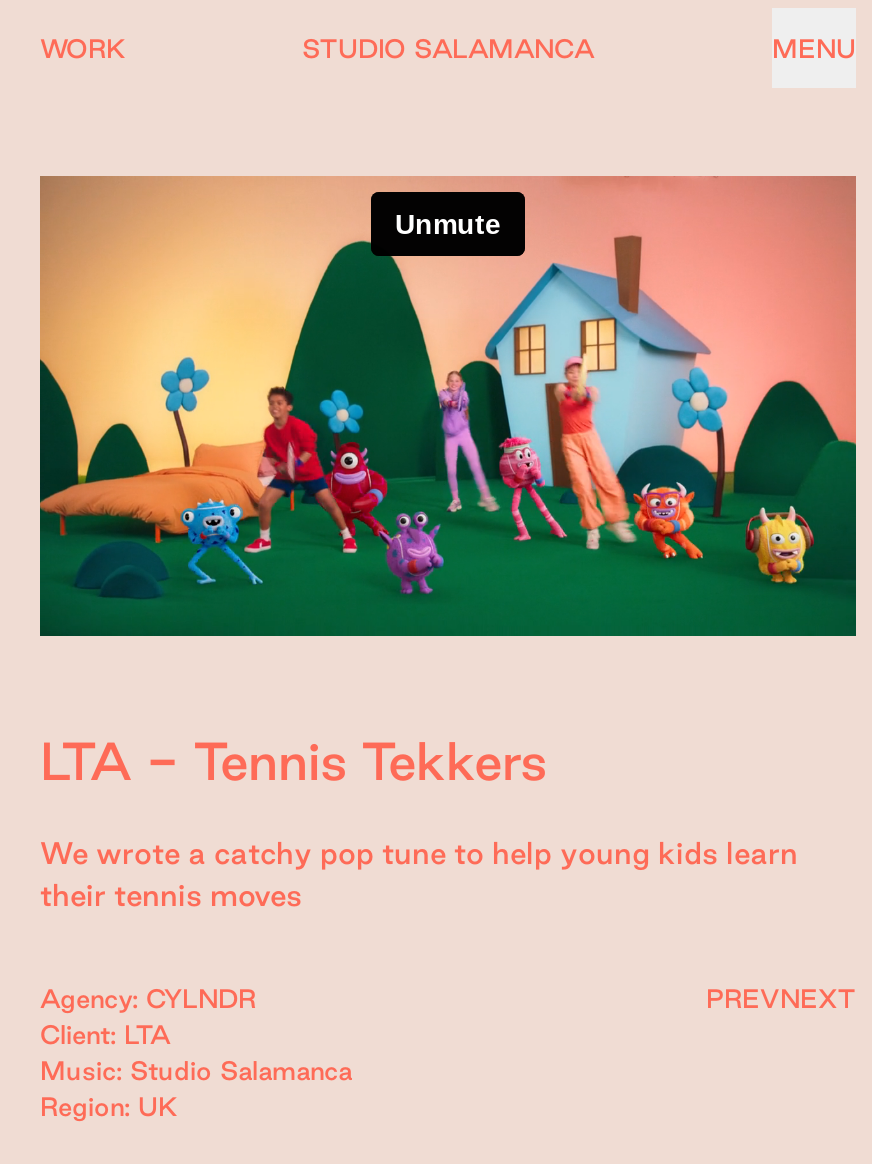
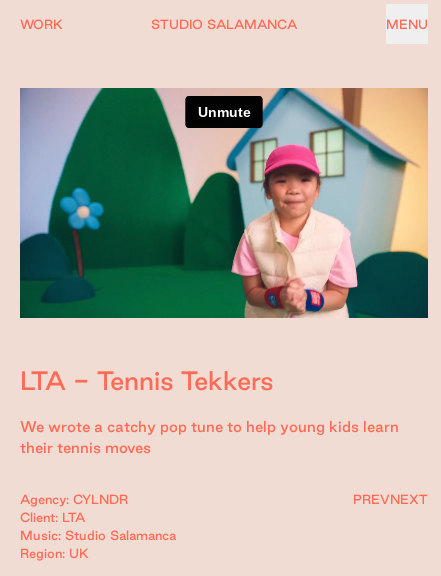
- [image]
+ [image]
